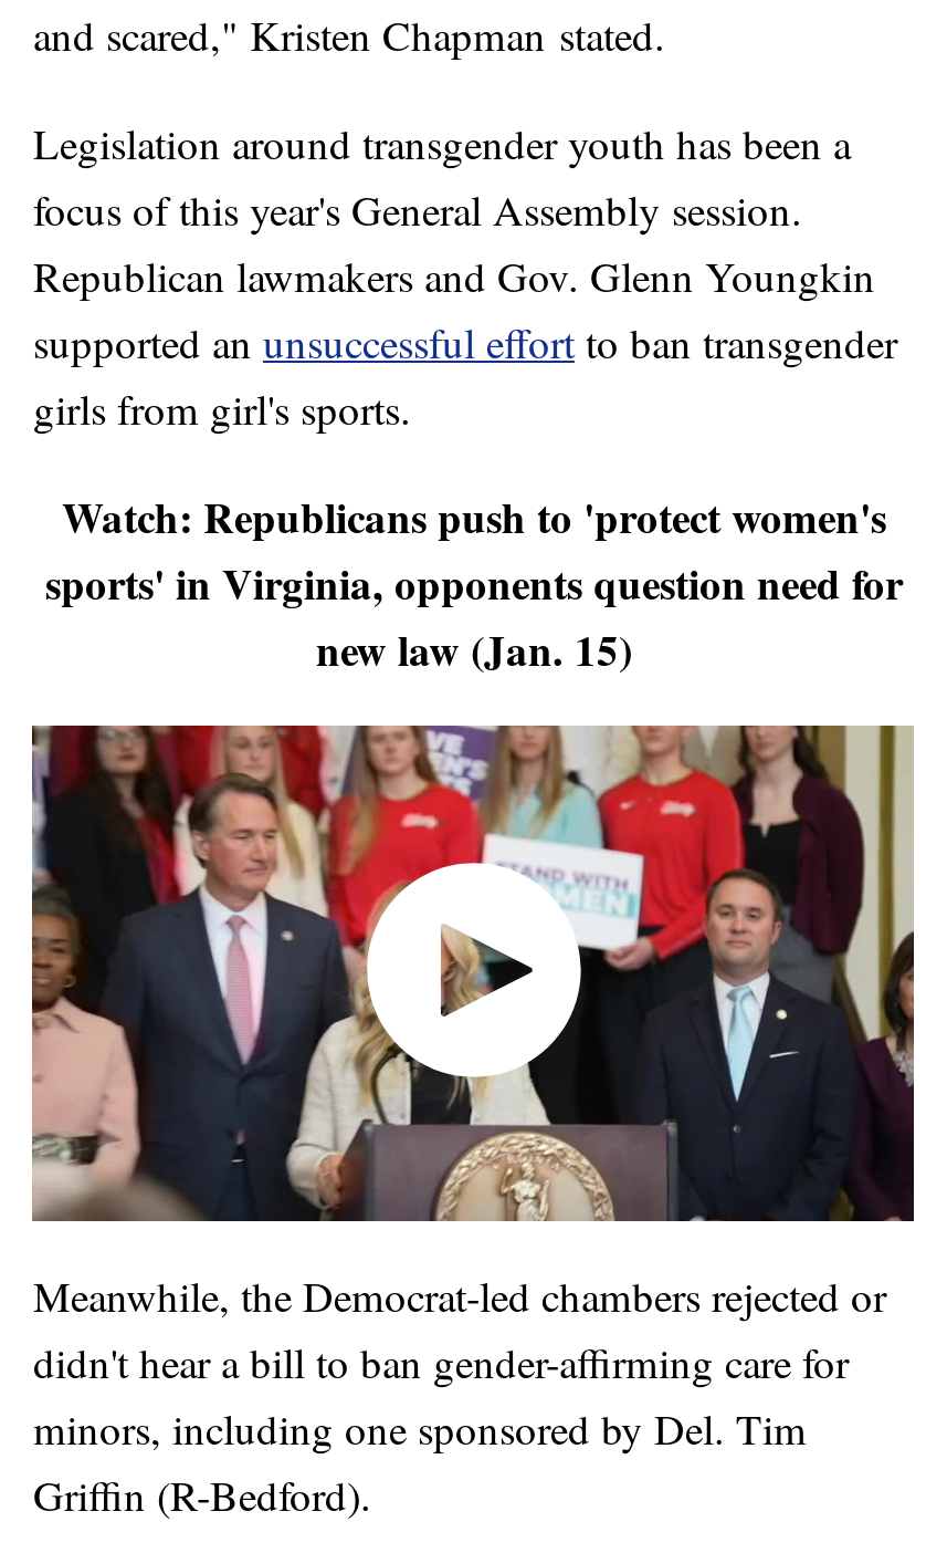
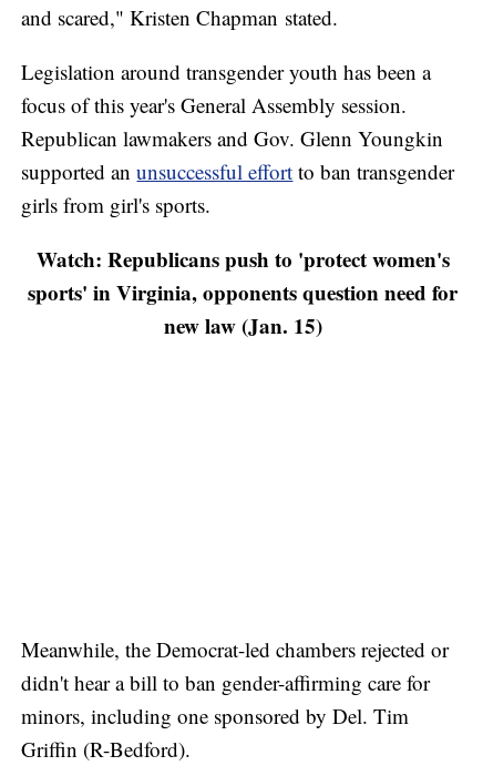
- [image]
